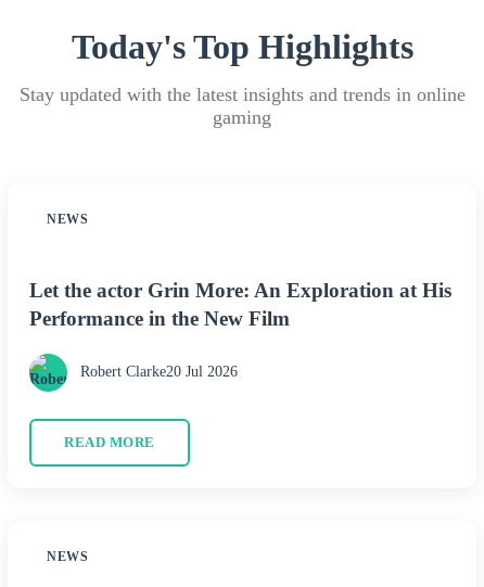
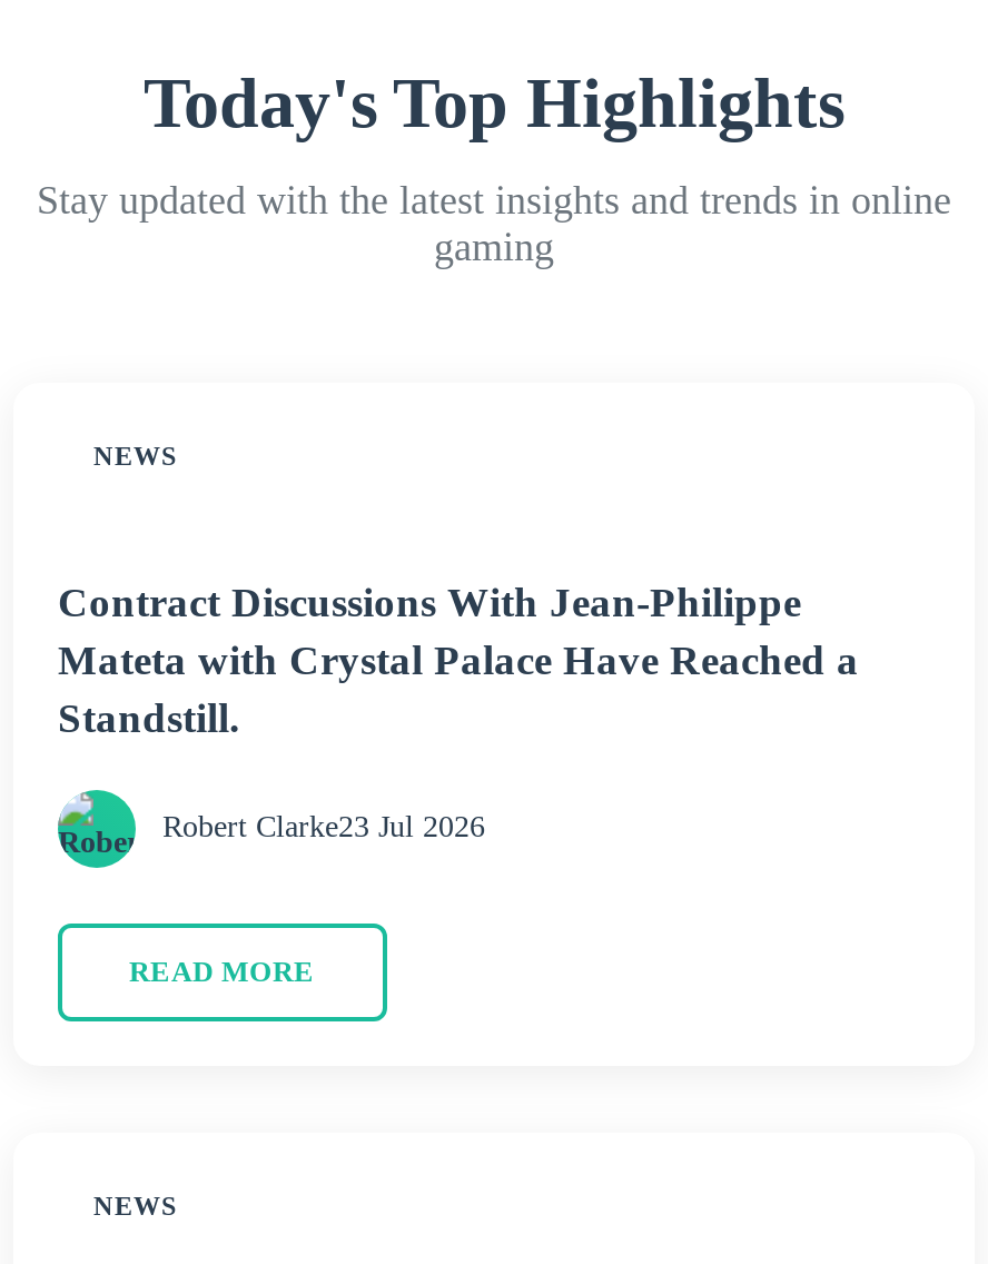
- Let the actor Grin More: An Exploration at His
- Performance in the New Film
+ Contract Discussions With Jean-Philippe
+ Mateta with Crystal Palace Have Reached a
+ Standstill.

- Robert Clarke20 Jul 2026
+ Robert Clarke23 Jul 2026
